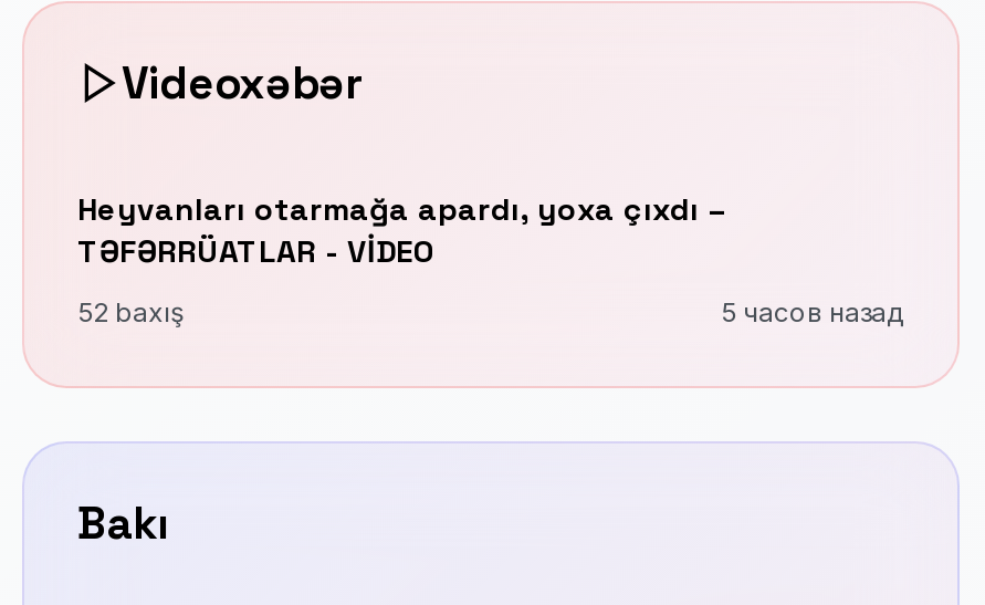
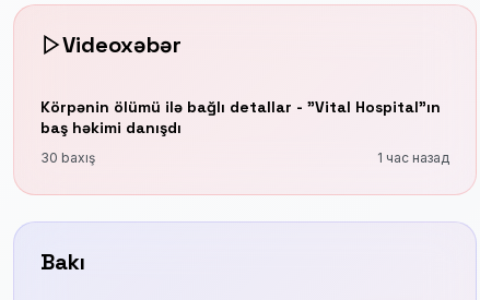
- Heyvanları otarmağa apardı, yoxa çıxdı –
- TƏFƏRRÜATLAR - VİDEO
+ Körpənin ölümü ilə bağlı detallar - "Vital Hospital"ın
+ baş həkimi danışdı

- 52 baxış
- 5 часов назад
+ 30 baxış
+ 1 час назад
